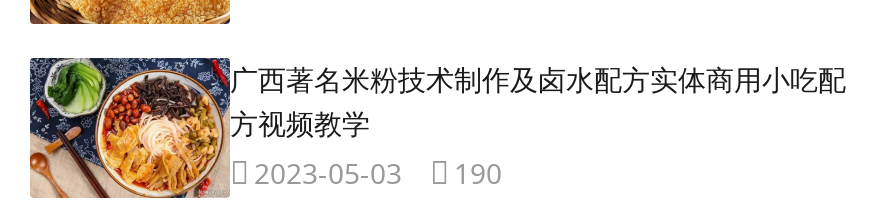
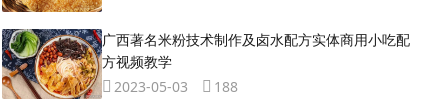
- 2023-05-03 190
+ 2023-05-03 188
